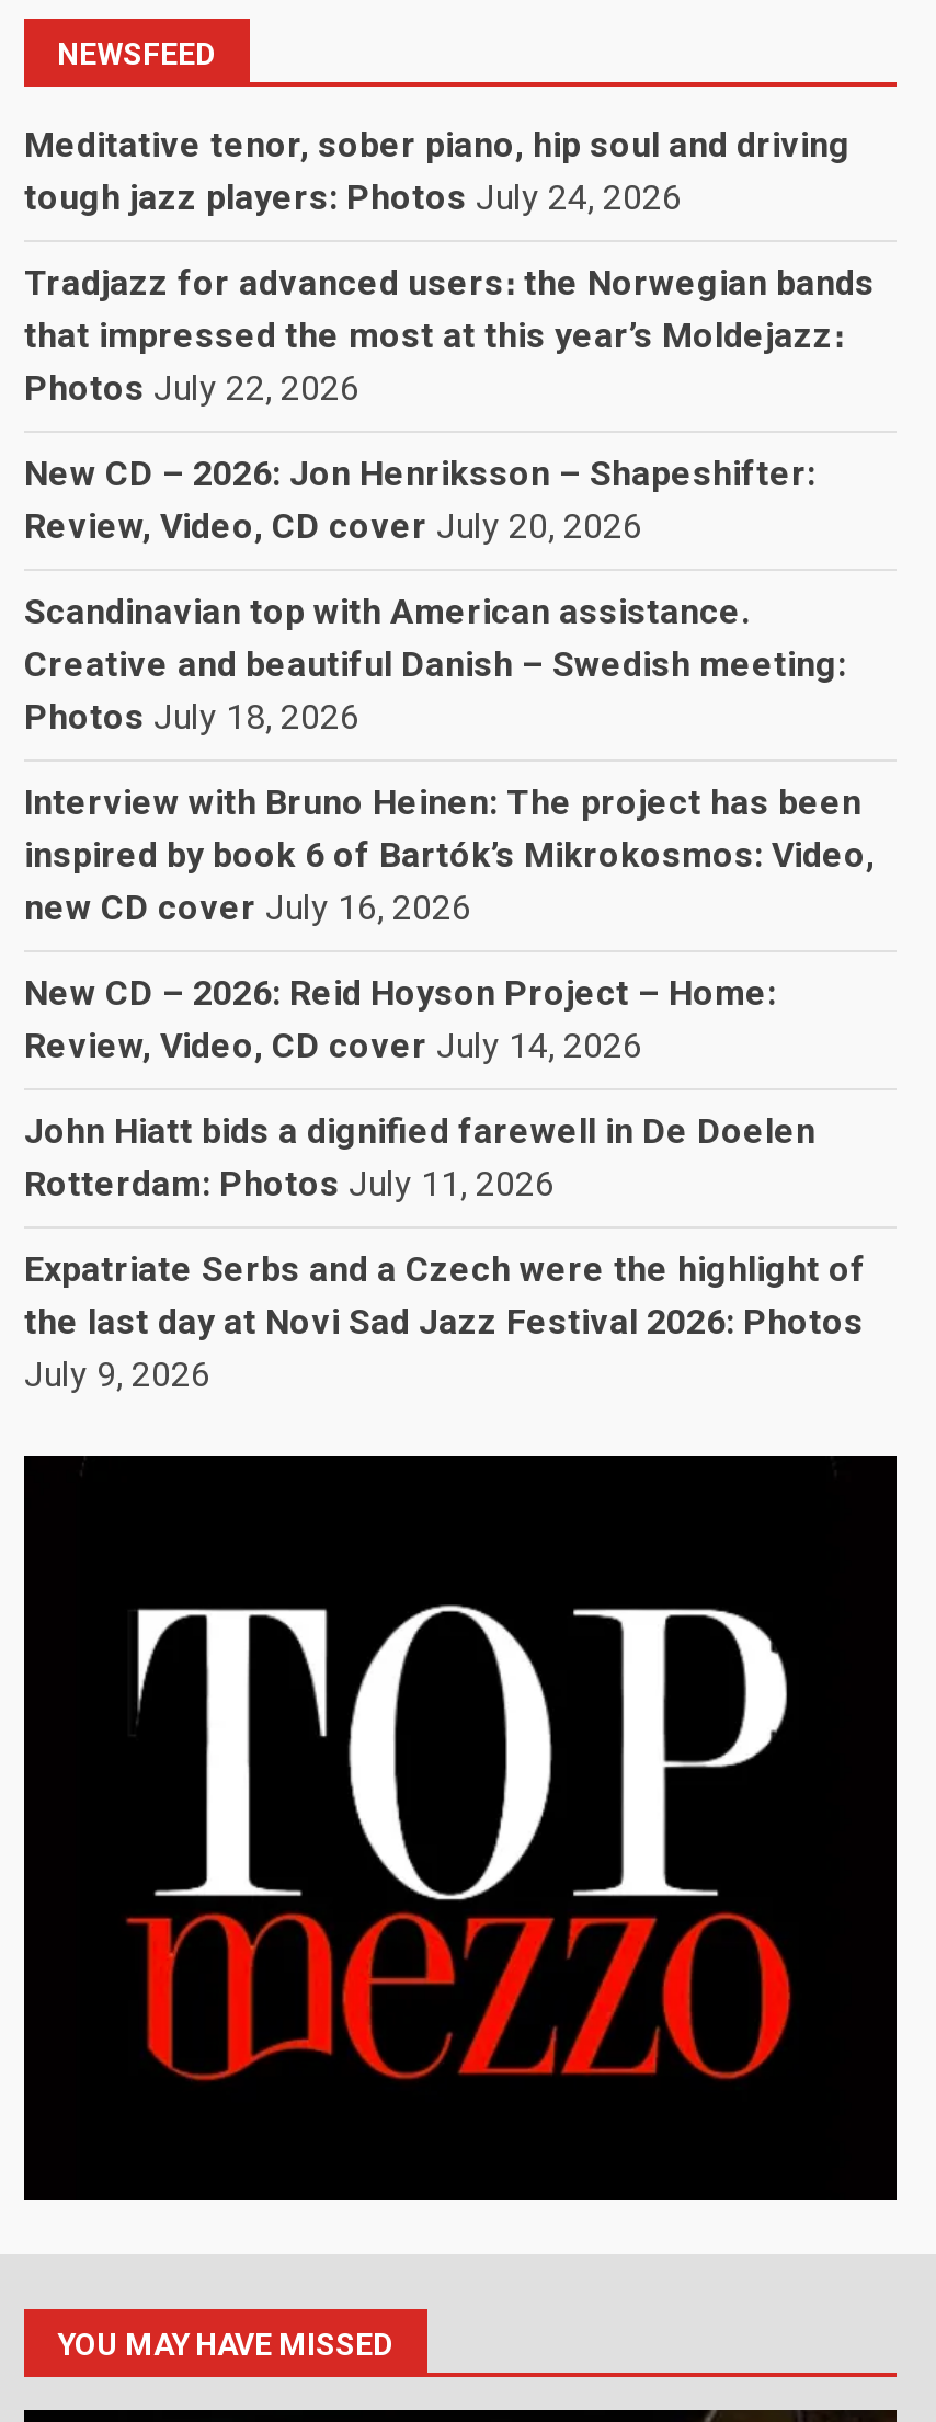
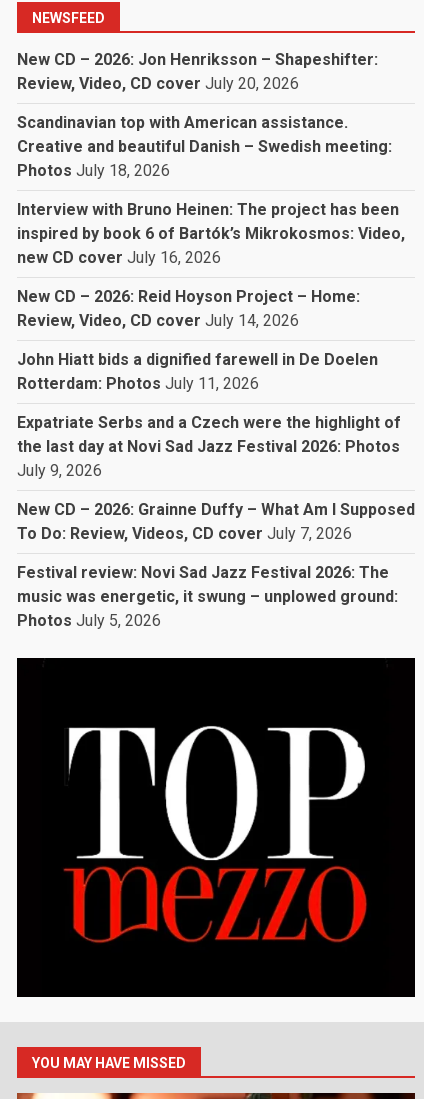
- Meditative tenor, sober piano, hip soul and driving
- tough jazz players: Photos July 24, 2026
- Tradjazz for advanced users։ the Norwegian bands
- that impressed the most at this year’s Moldejazz։
- Photos July 22, 2026

moved up: New CD – 2026: Jon Henriksson – Shapeshifter: | Review, Video, CD cover July 20, 2026 | Scandinavian top with American assistance. | ... | the last day at Novi Sad Jazz Festival 2026: Photos | July 9, 2026

+ New CD – 2026: Grainne Duffy – What Am I Supposed
+ To Do: Review, Videos, CD cover July 7, 2026
+ Festival review: Novi Sad Jazz Festival 2026: The
+ music was energetic, it swung – unplowed ground:
+ Photos July 5, 2026
